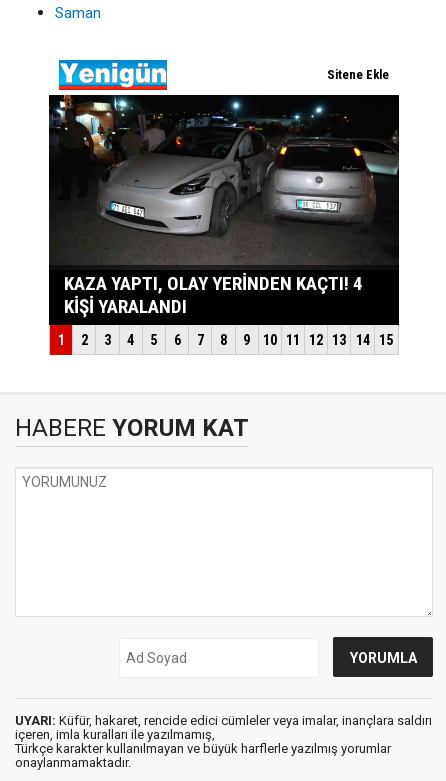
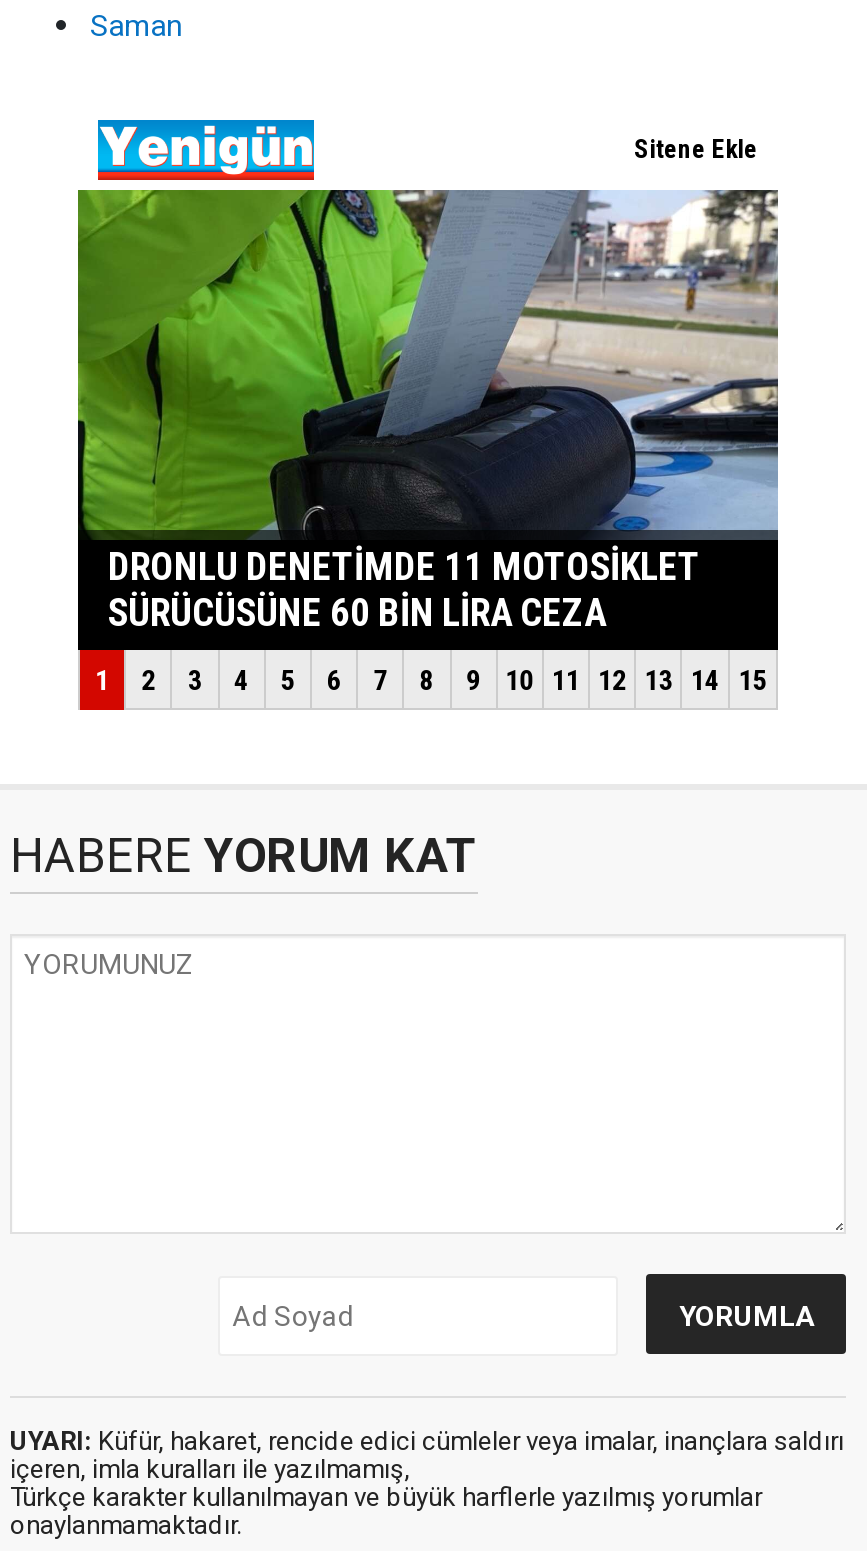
- [image]
+ [image]
